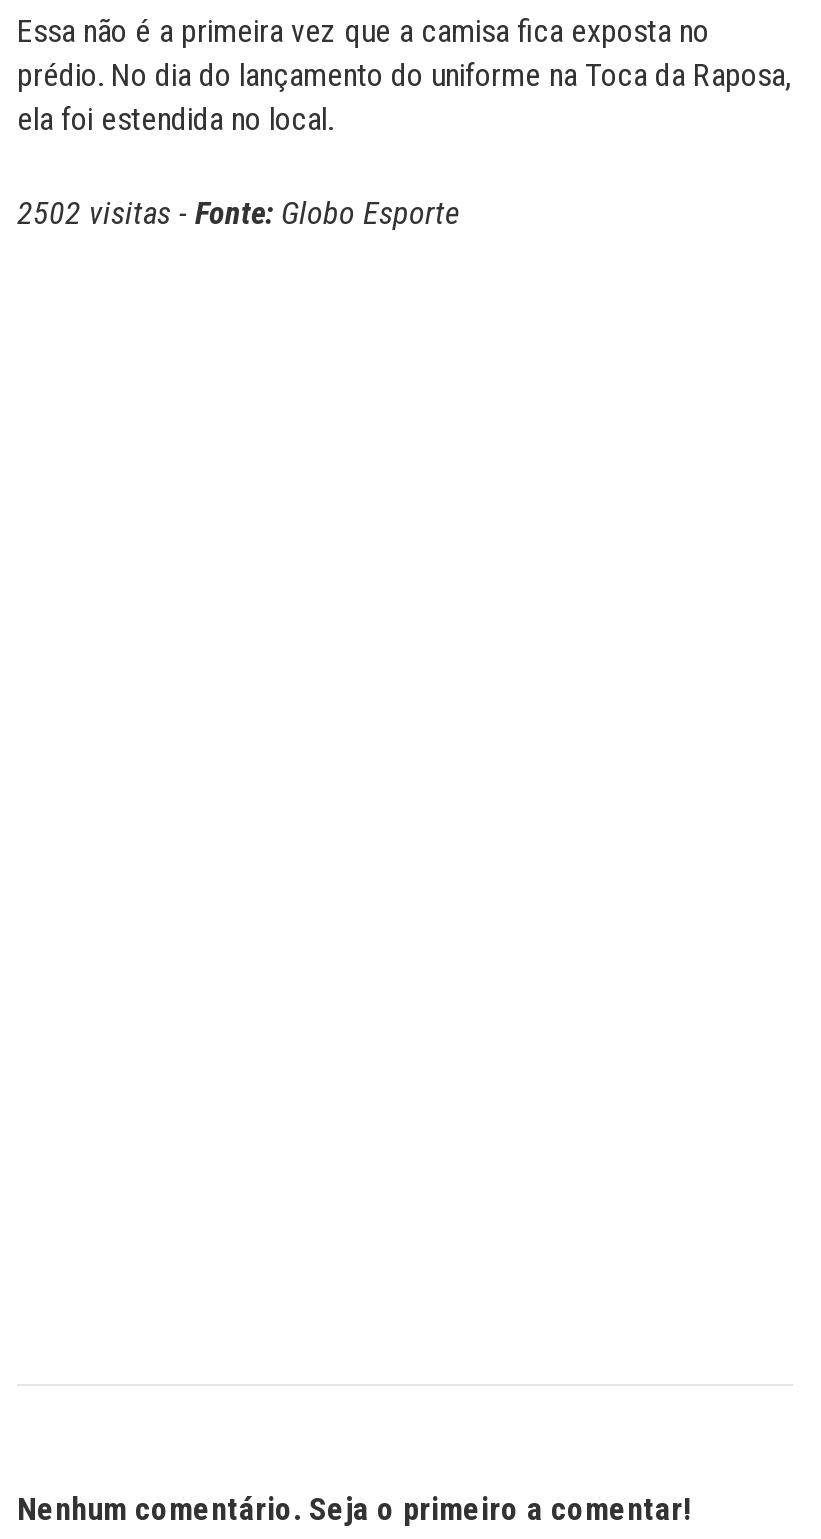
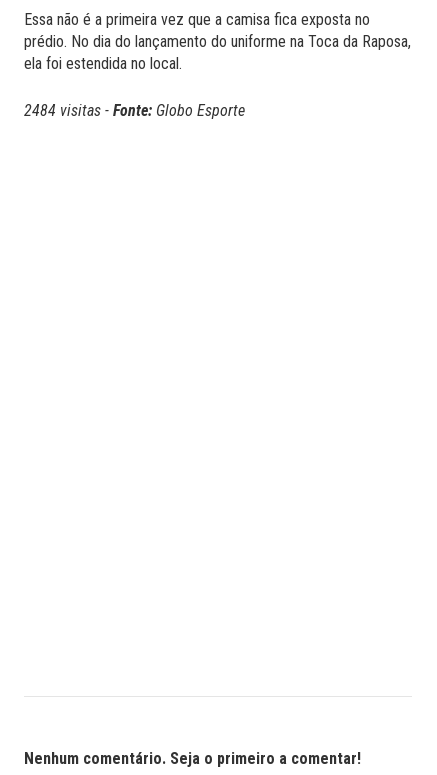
- 2502 visitas - Fonte: Globo Esporte
+ 2484 visitas - Fonte: Globo Esporte
